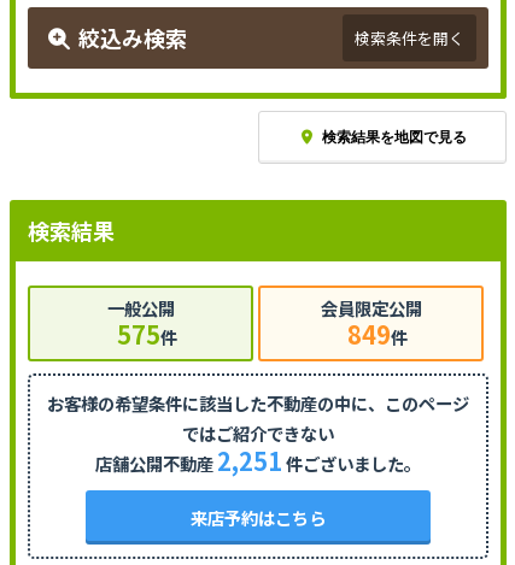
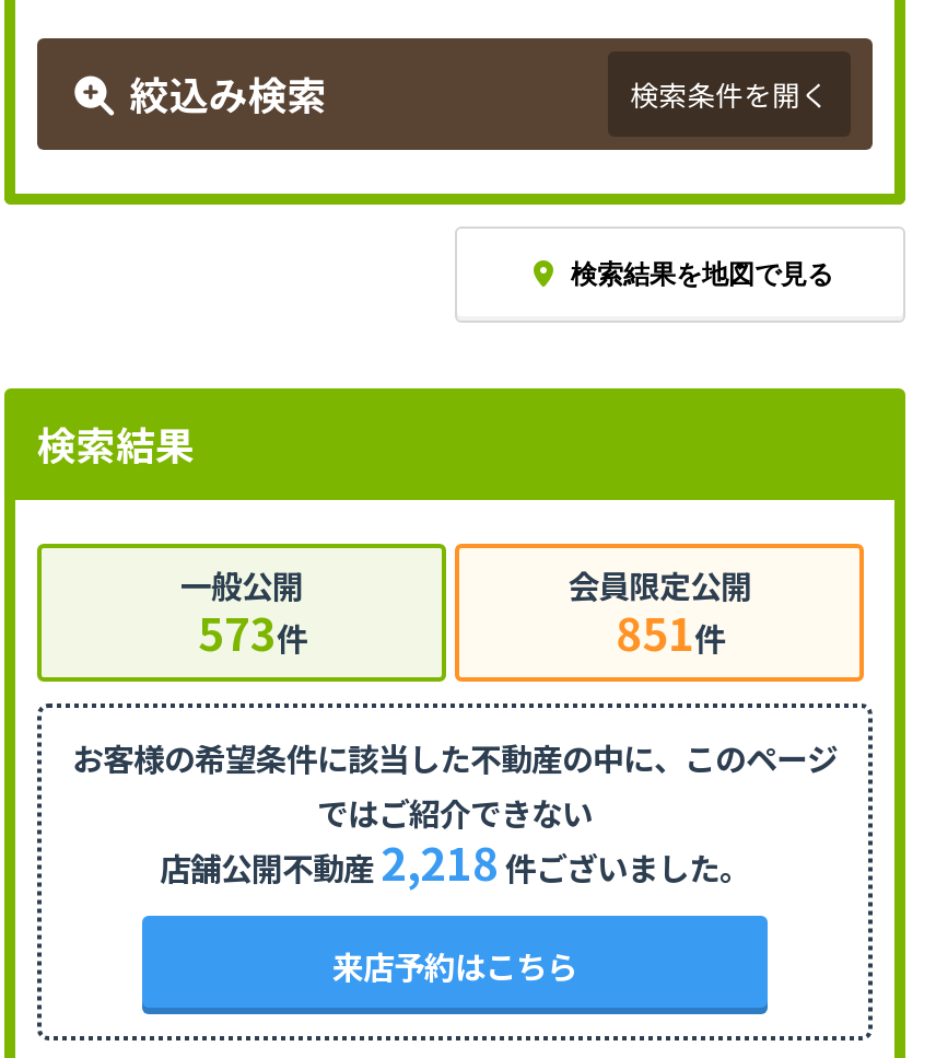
- 575件
+ 573件

- 849件
+ 851件

- 店舗公開不動産 2,251件ございました。
+ 店舗公開不動産 2,218件ございました。
